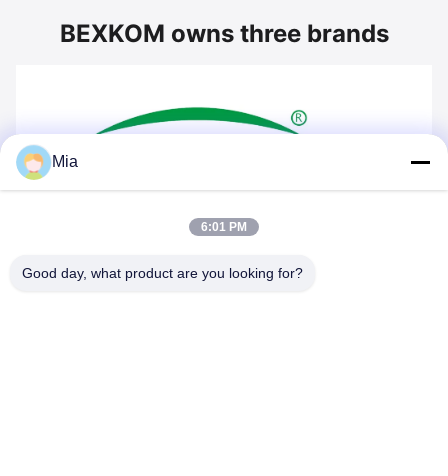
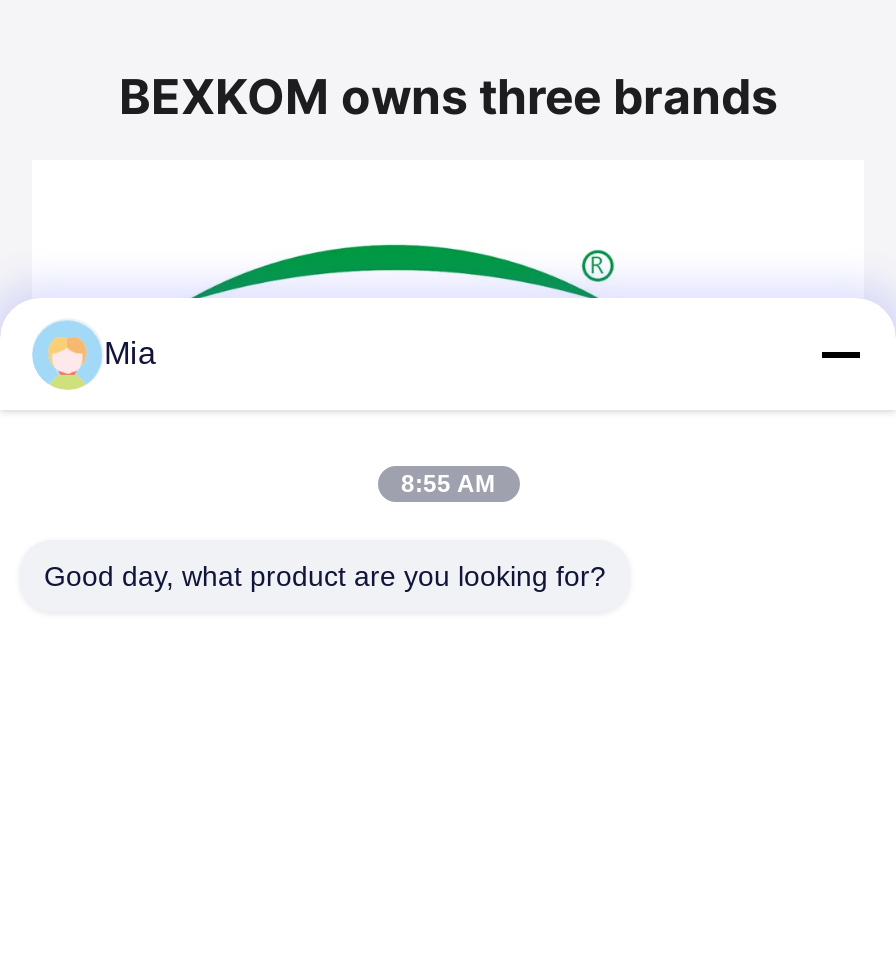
- 6:01 PM
+ 8:55 AM
